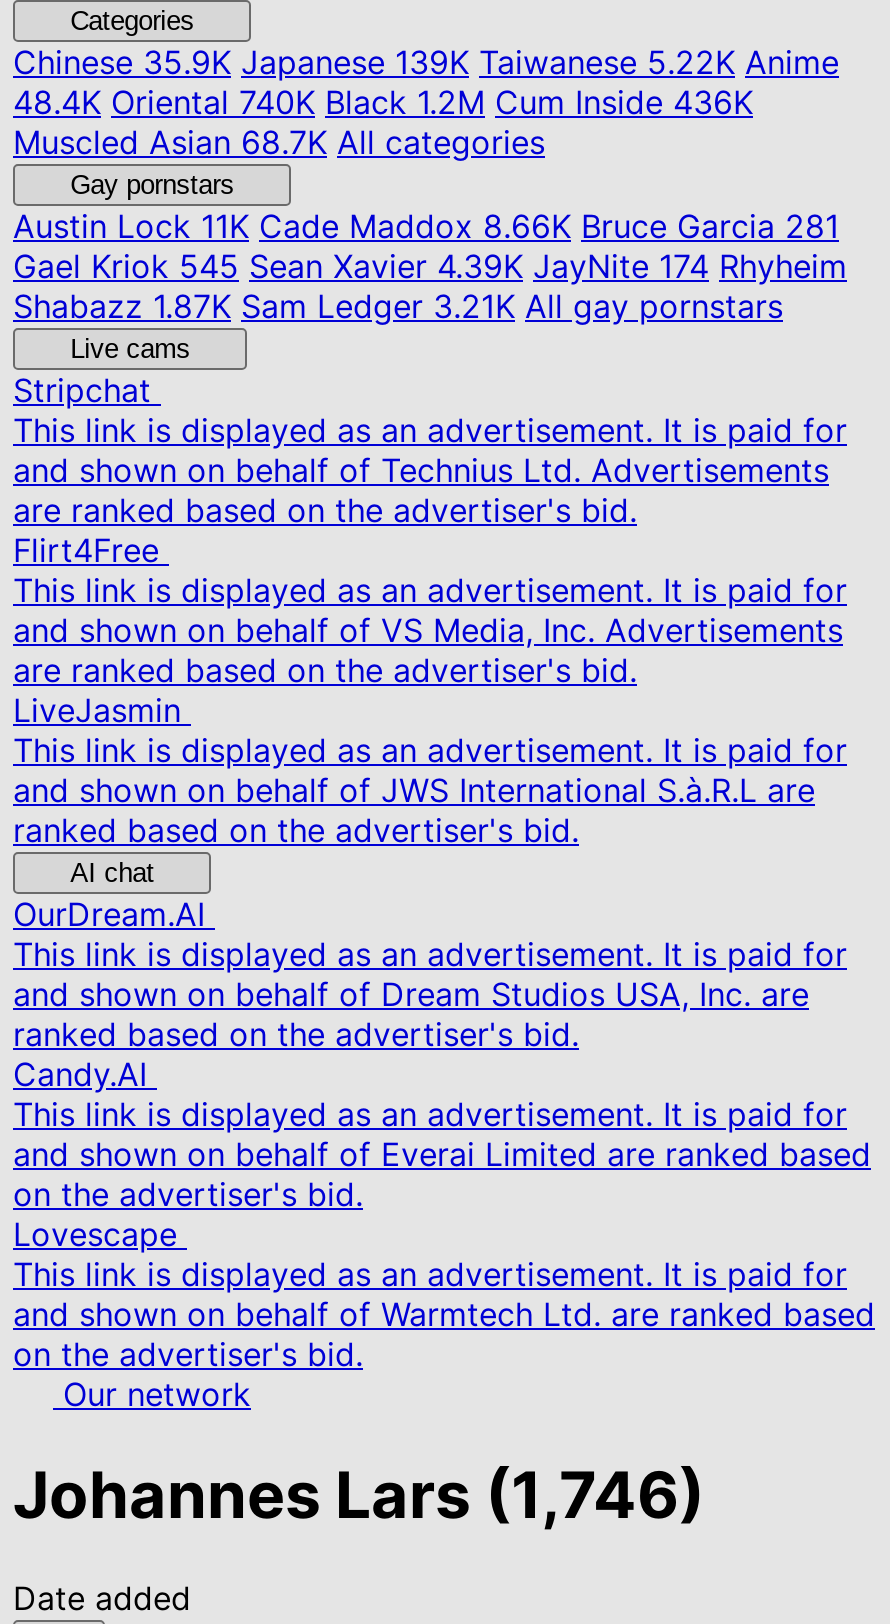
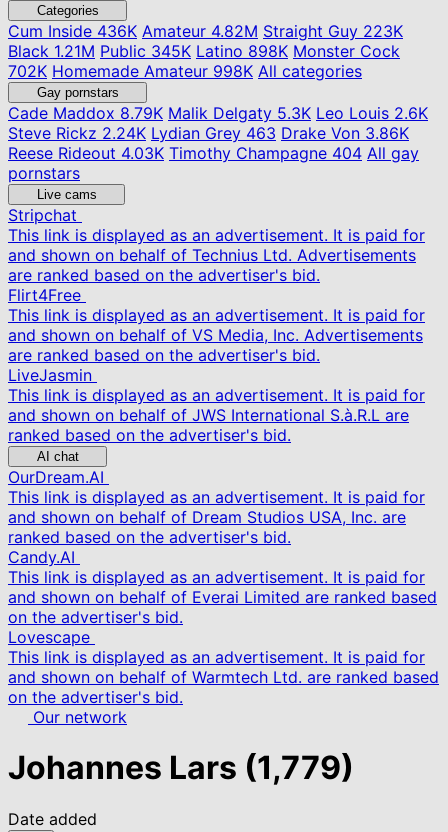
- Chinese35.9K Japanese 139K Taiwanese 5.22K Anime
- 48.4K Oriental 740K Black 1.2M Cum Inside 436K
- Muscled Asian 68.7K All categories
+ Cum Inside436K Amateur 4.82M Straight Guy 223K
+ Black 1.21M Public 345K Latino 898K Monster Cock
+ 702K Homemade Amateur 998K All categories

- Austin Lock11K Cade Maddox 8.66K Bruce Garcia 281
- Gael Kriok 545 Sean Xavier 4.39K JayNite 174 Rhyheim
- Shabazz 1.87K Sam Ledger 3.21K All gay pornstars
+ Cade Maddox8.79K Malik Delgaty 5.3K Leo Louis 2.6K
+ Steve Rickz 2.24K Lydian Grey463 Drake Von 3.86K
+ Reese Rideout 4.03K Timothy Champagne 404 All gay
+ pornstars

- Johannes Lars (1,746)
+ Johannes Lars (1,779)
